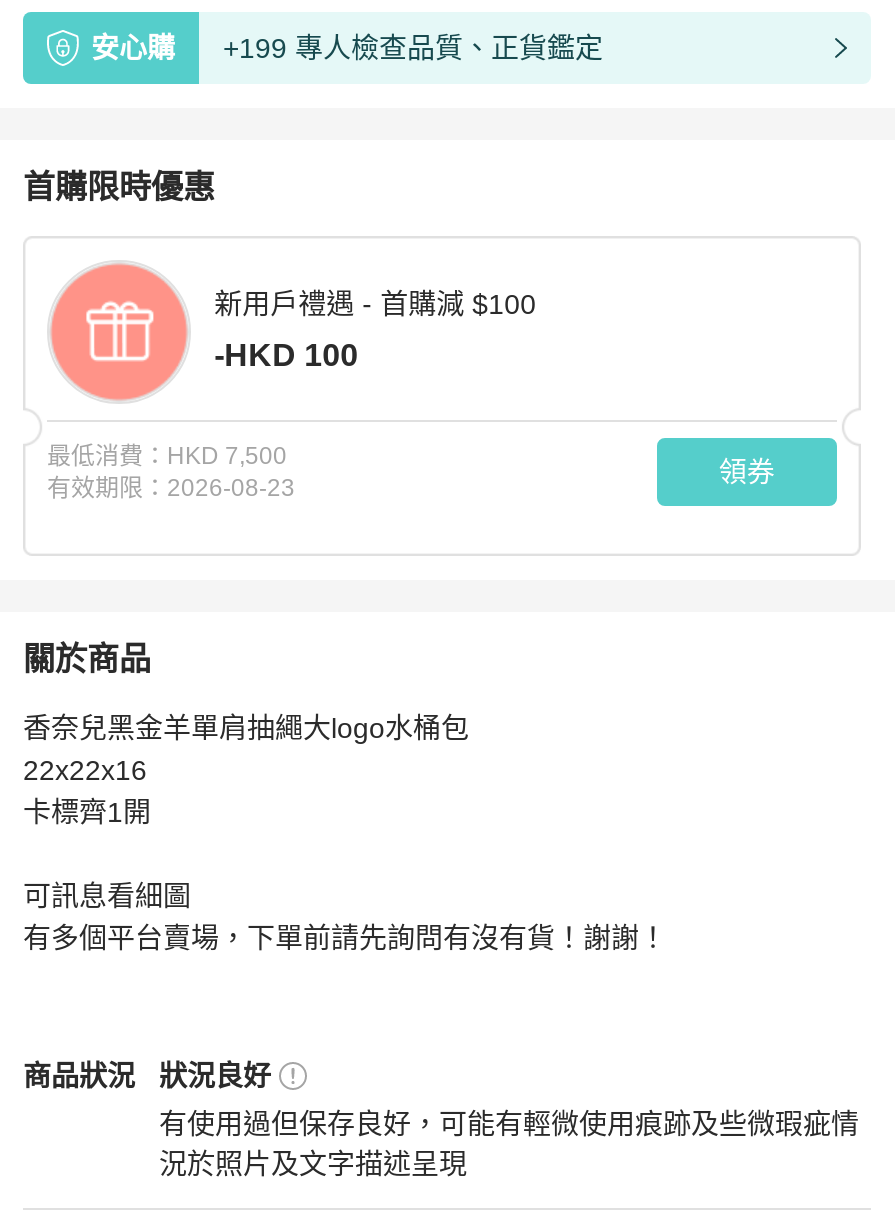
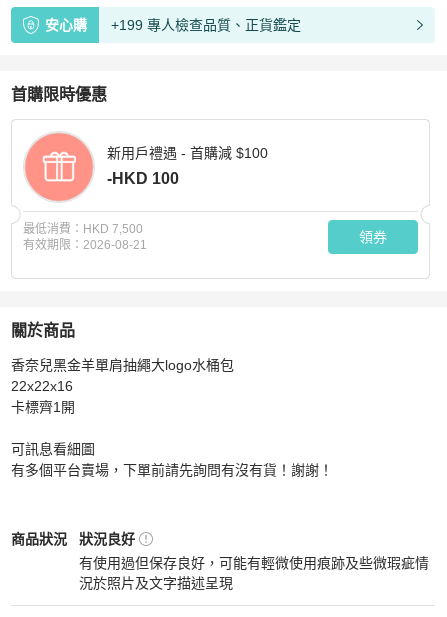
- 有效期限：2026-08-23
+ 有效期限：2026-08-21
